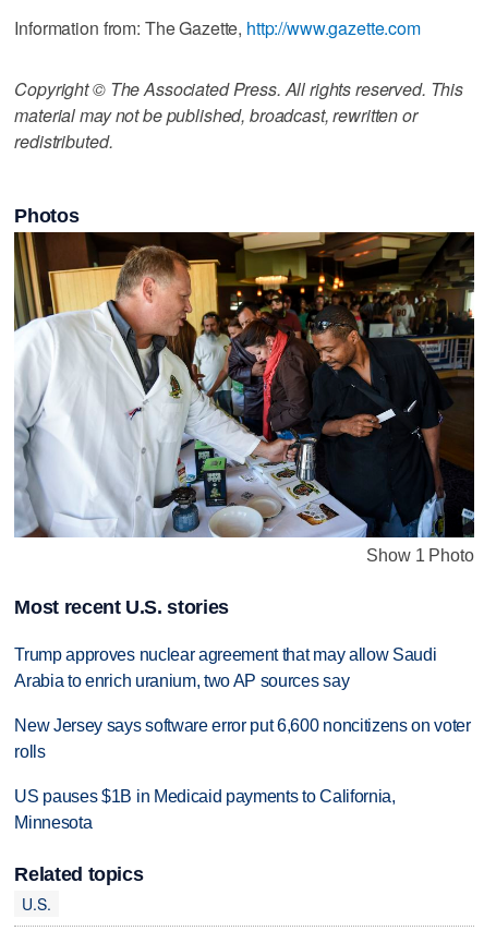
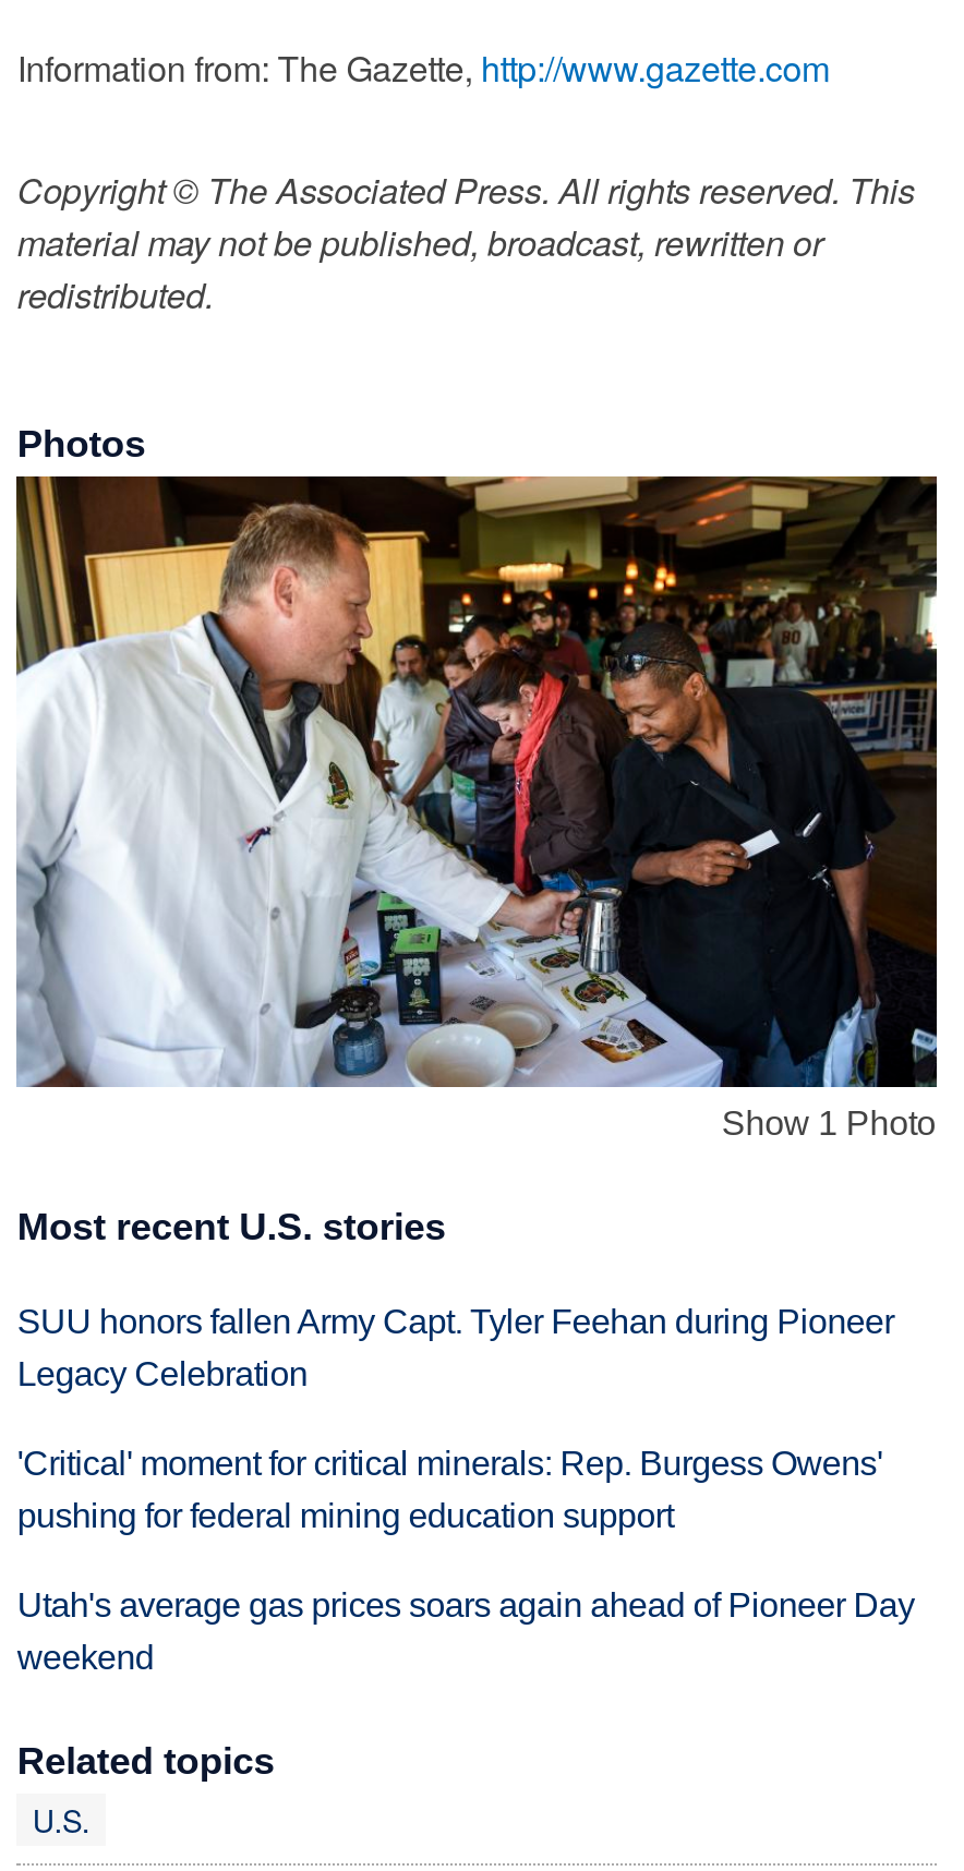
- Trump approves nuclear agreement that may allow Saudi
- Arabia to enrich uranium, two AP sources say
+ SUU honors fallen Army Capt. Tyler Feehan during Pioneer
+ Legacy Celebration

- New Jersey says software error put 6,600 noncitizens on voter
- rolls
+ 'Critical' moment for critical minerals: Rep. Burgess Owens'
+ pushing for federal mining education support

- US pauses $1B in Medicaid payments to California,
- Minnesota
+ Utah's average gas prices soars again ahead of Pioneer Day
+ weekend
